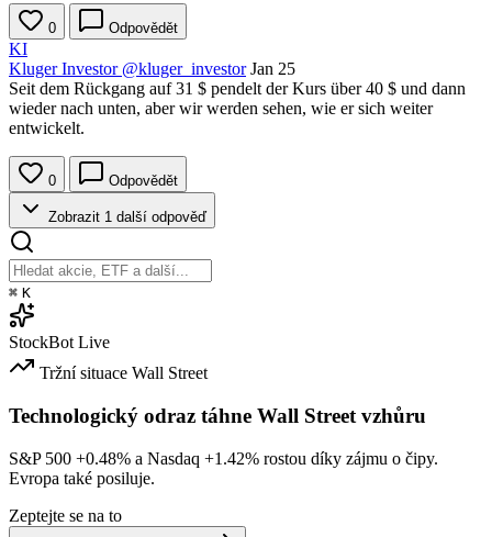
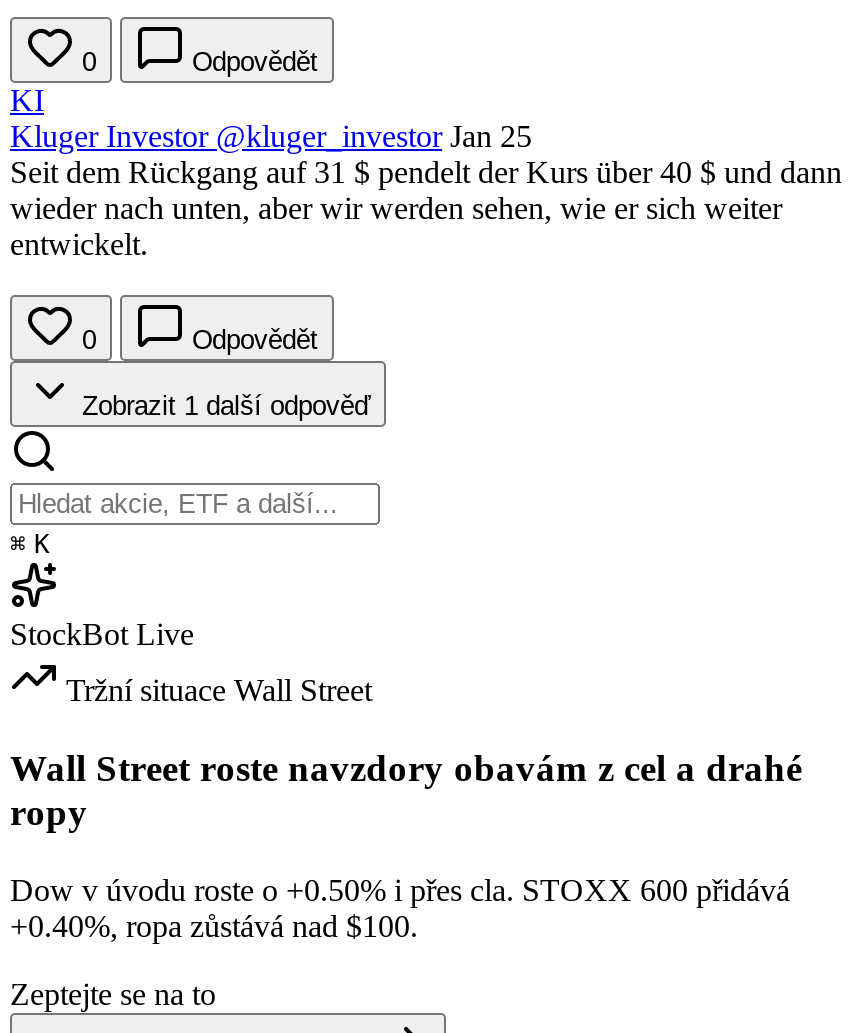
- Technologický odraz táhne Wall Street vzhůru
+ Wall Street roste navzdory obavám z cel a drahé
+ ropy

- S&P 500 +0.48% a Nasdaq +1.42% rostou díky zájmu o čipy.
- Evropa také posiluje.
+ Dow v úvodu roste o +0.50% i přes cla. STOXX 600 přidává
+ +0.40%, ropa zůstává nad $100.
